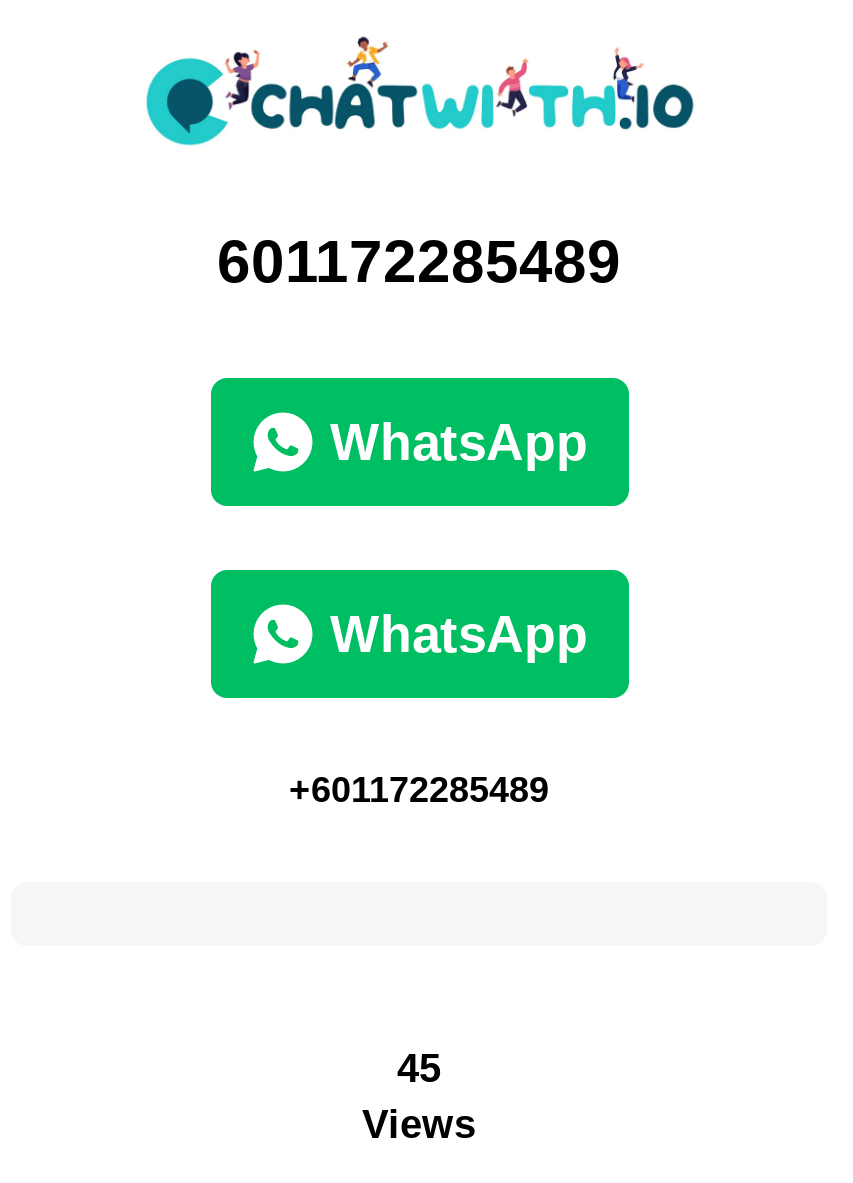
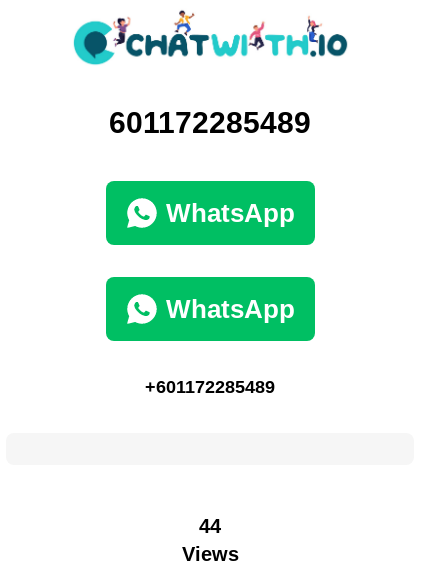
- 45
+ 44
